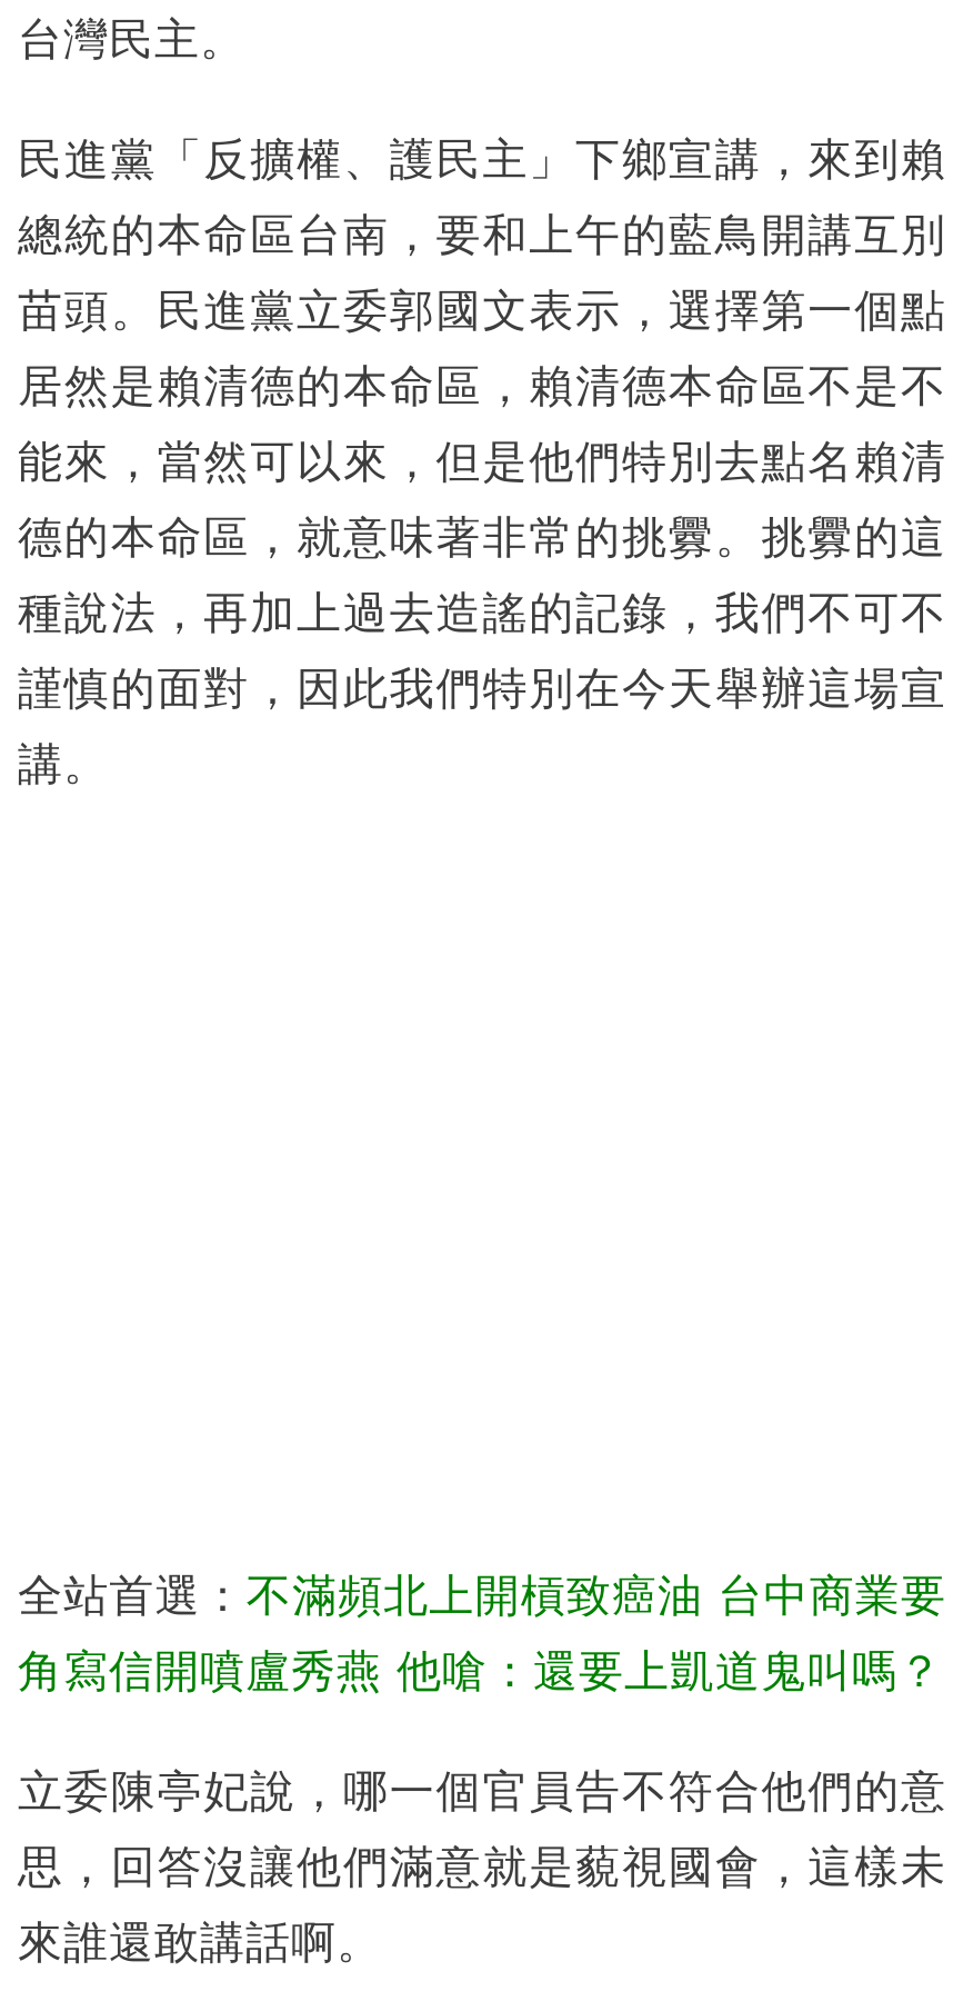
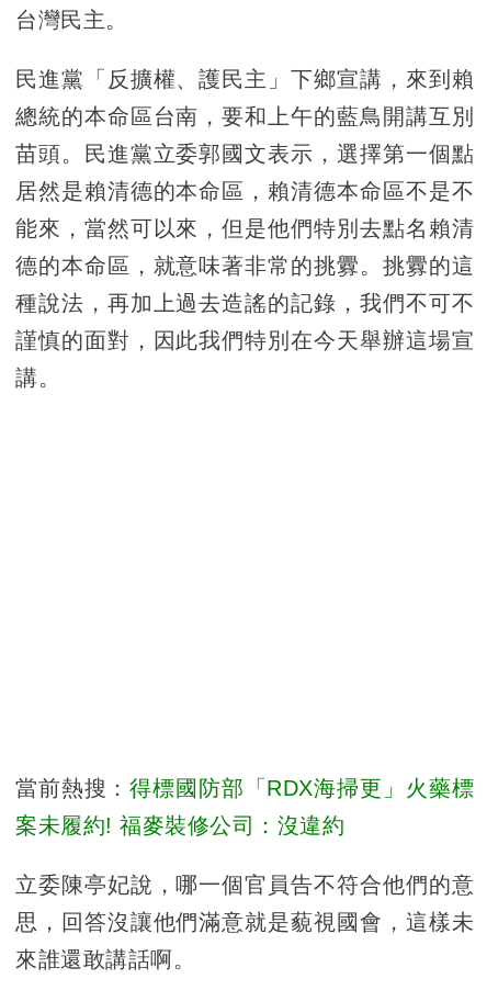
- 全站首選：不滿頻北上開槓致癌油 台中商業要
+ 當前熱搜：得標國防部「RDX海掃更」火藥標

- 角寫信開噴盧秀燕 他嗆：還要上凱道鬼叫嗎？
+ 案未履約! 福麥裝修公司：沒違約
